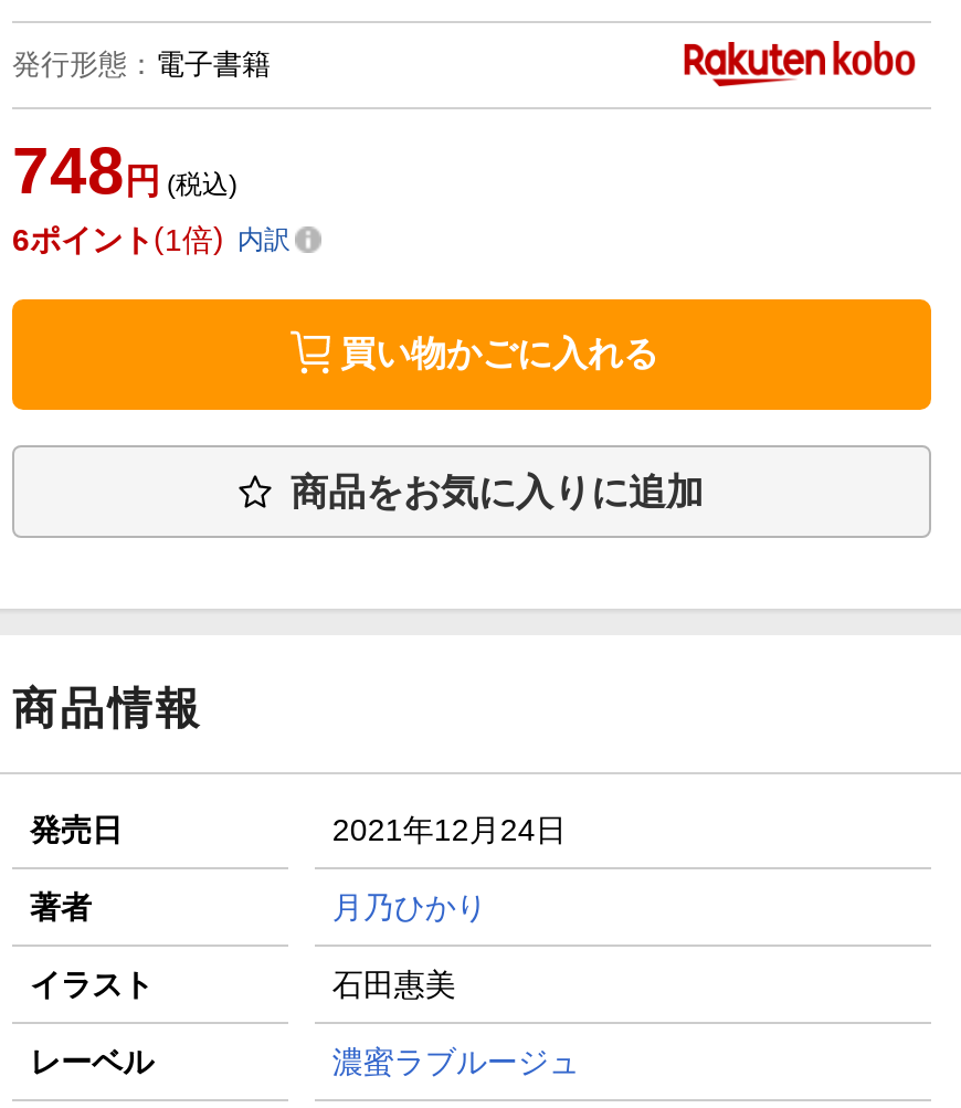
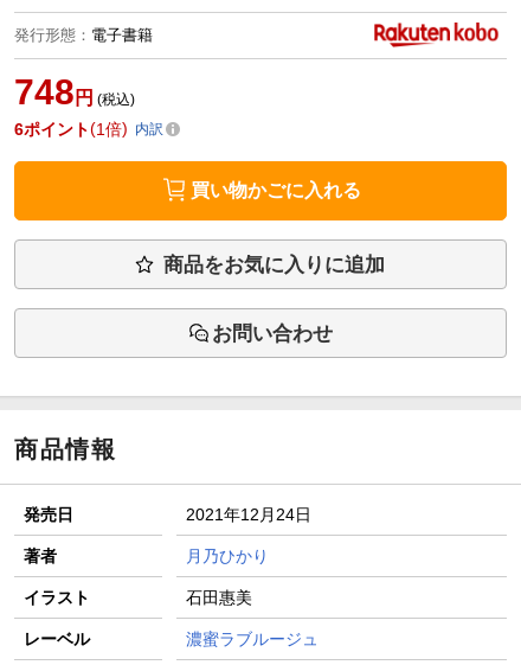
+ お問い合わせ
